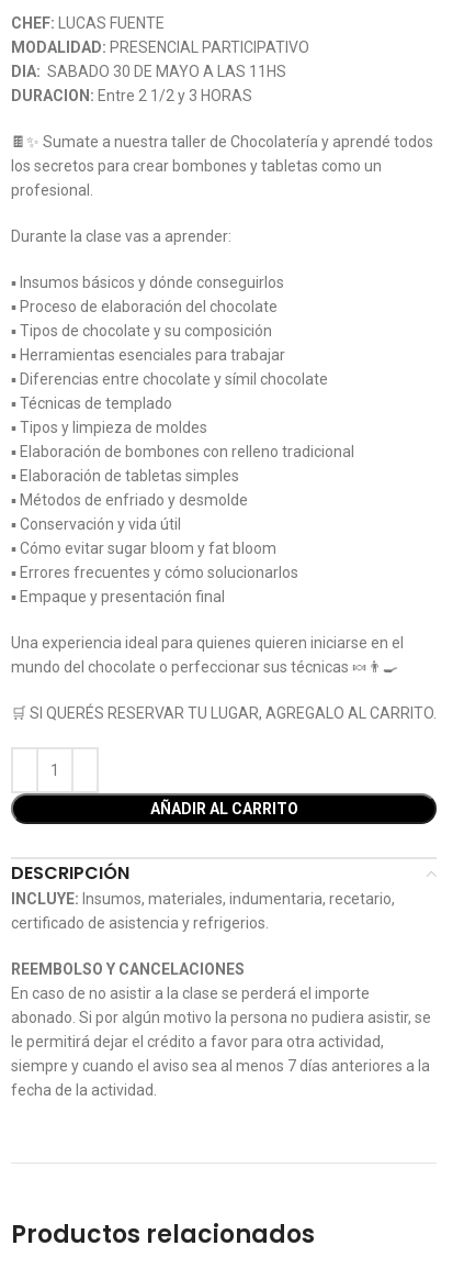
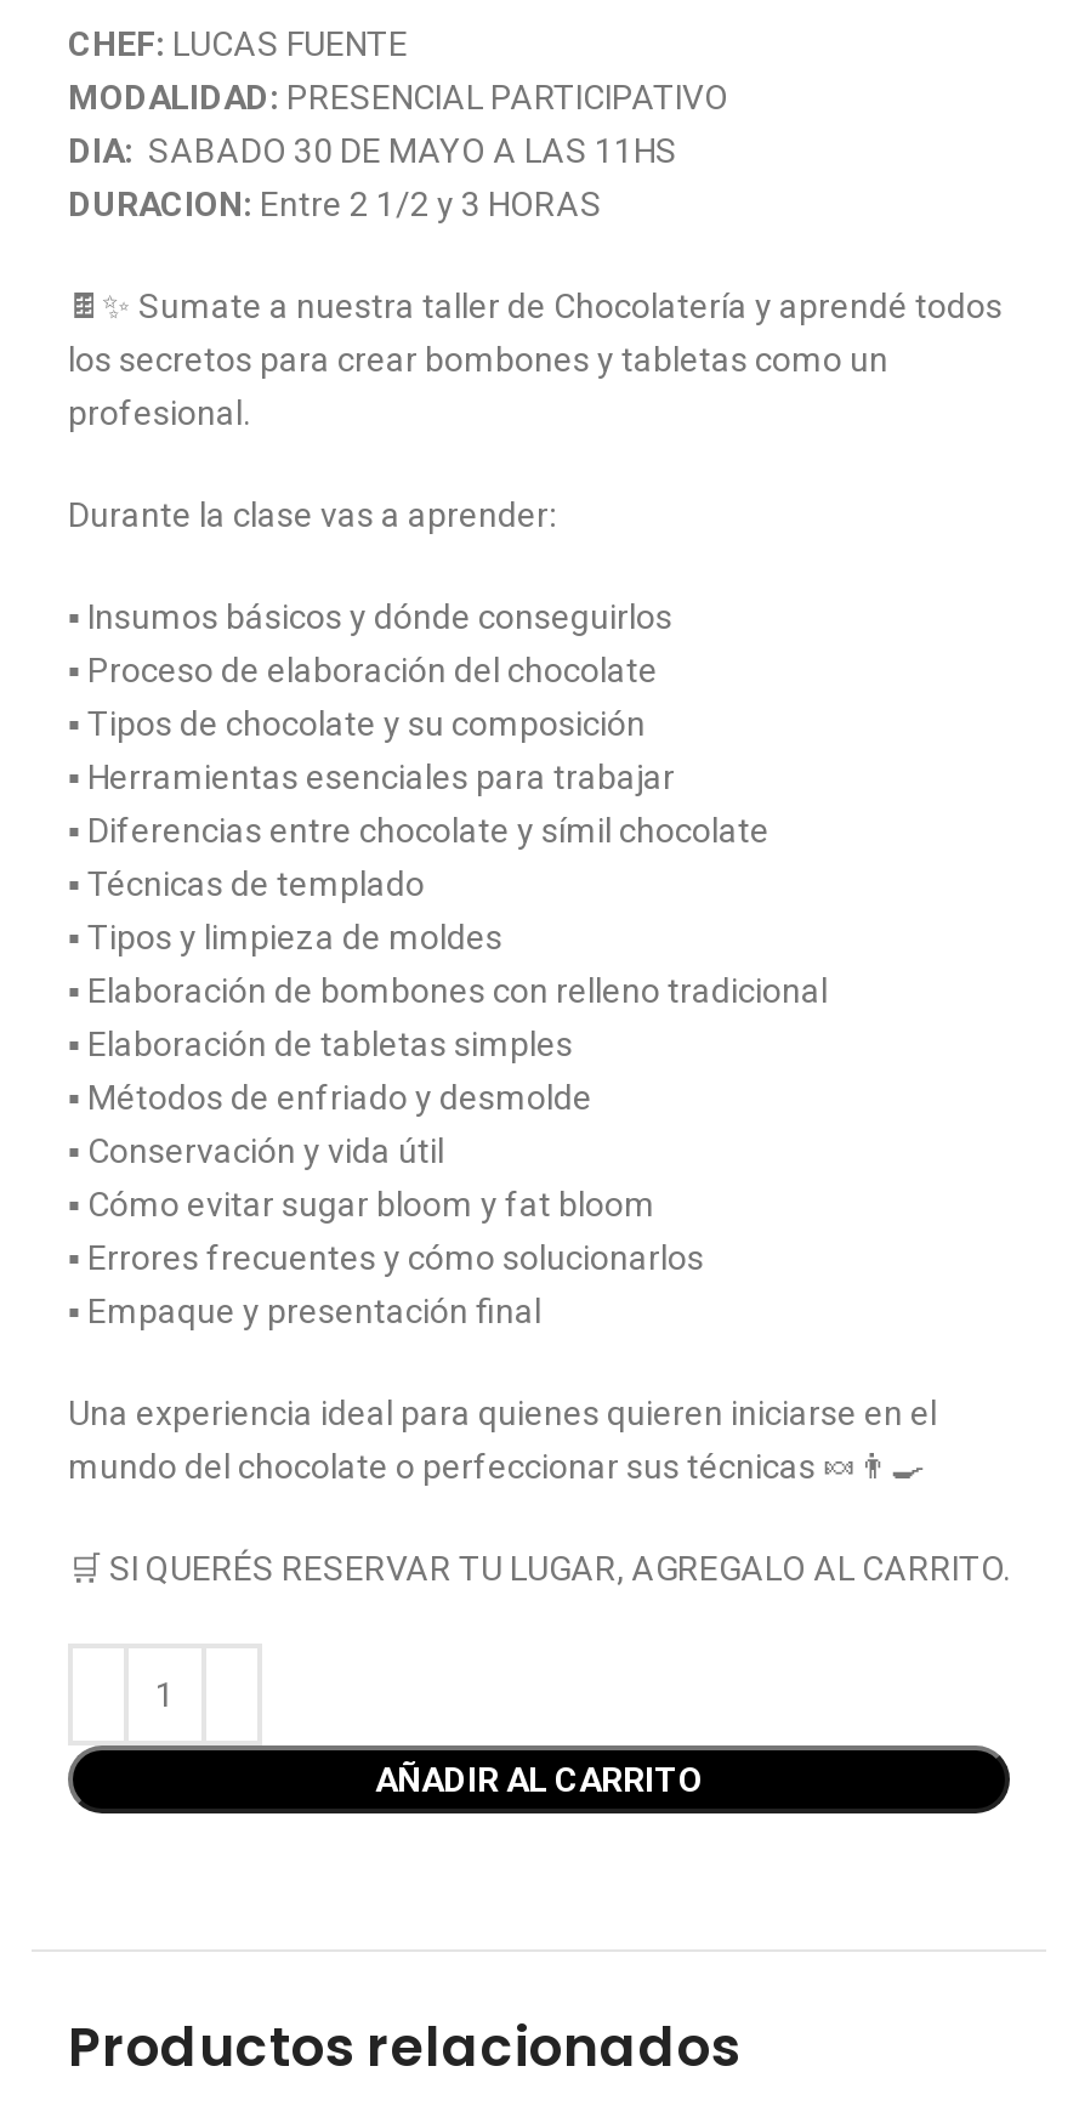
- DESCRIPCIÓN
- INCLUYE: Insumos, materiales, indumentaria, recetario,
- certificado de asistencia y refrigerios.
- REEMBOLSO Y CANCELACIONES
- En caso de no asistir a la clase se perderá el importe
- abonado. Si por algún motivo la persona no pudiera asistir, se
- le permitirá dejar el crédito a favor para otra actividad,
- siempre y cuando el aviso sea al menos 7 días anteriores a la
- fecha de la actividad.
